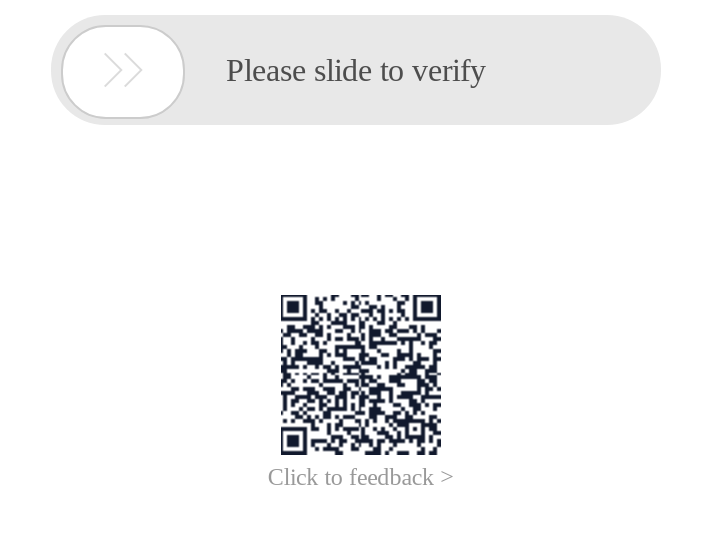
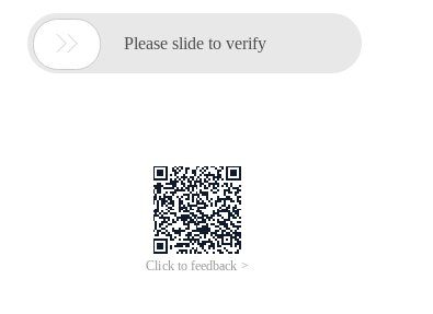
- [image]
+ [image]
